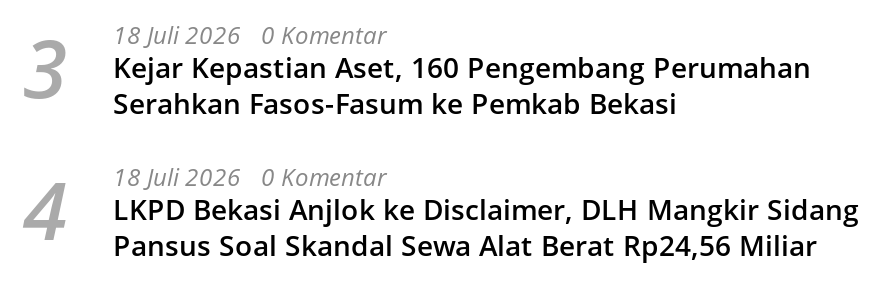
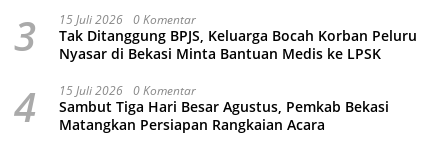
- 18 Juli 2026 0 Komentar
- Kejar Kepastian Aset, 160 Pengembang Perumahan
- Serahkan Fasos-Fasum ke Pemkab Bekasi
+ 15 Juli 2026 0 Komentar
+ Tak Ditanggung BPJS, Keluarga Bocah Korban Peluru
+ Nyasar di Bekasi Minta Bantuan Medis ke LPSK

- 18 Juli 2026 0 Komentar
- LKPD Bekasi Anjlok ke Disclaimer, DLH Mangkir Sidang
- Pansus Soal Skandal Sewa Alat Berat Rp24,56 Miliar
+ 15 Juli 2026 0 Komentar
+ Sambut Tiga Hari Besar Agustus, Pemkab Bekasi
+ Matangkan Persiapan Rangkaian Acara
